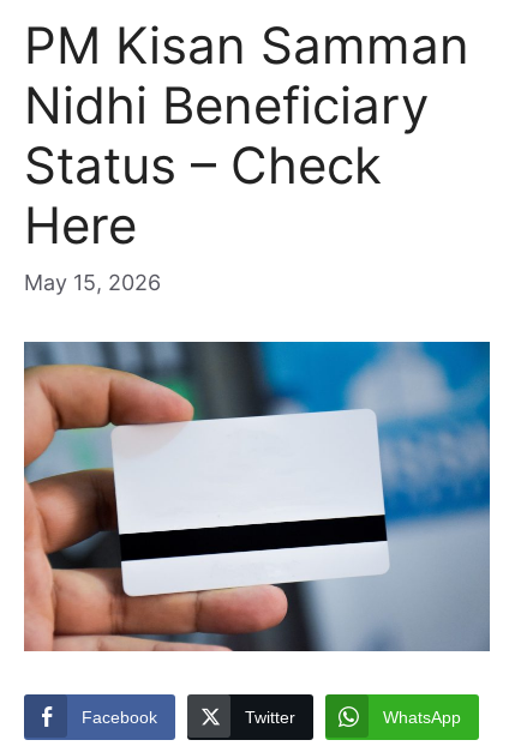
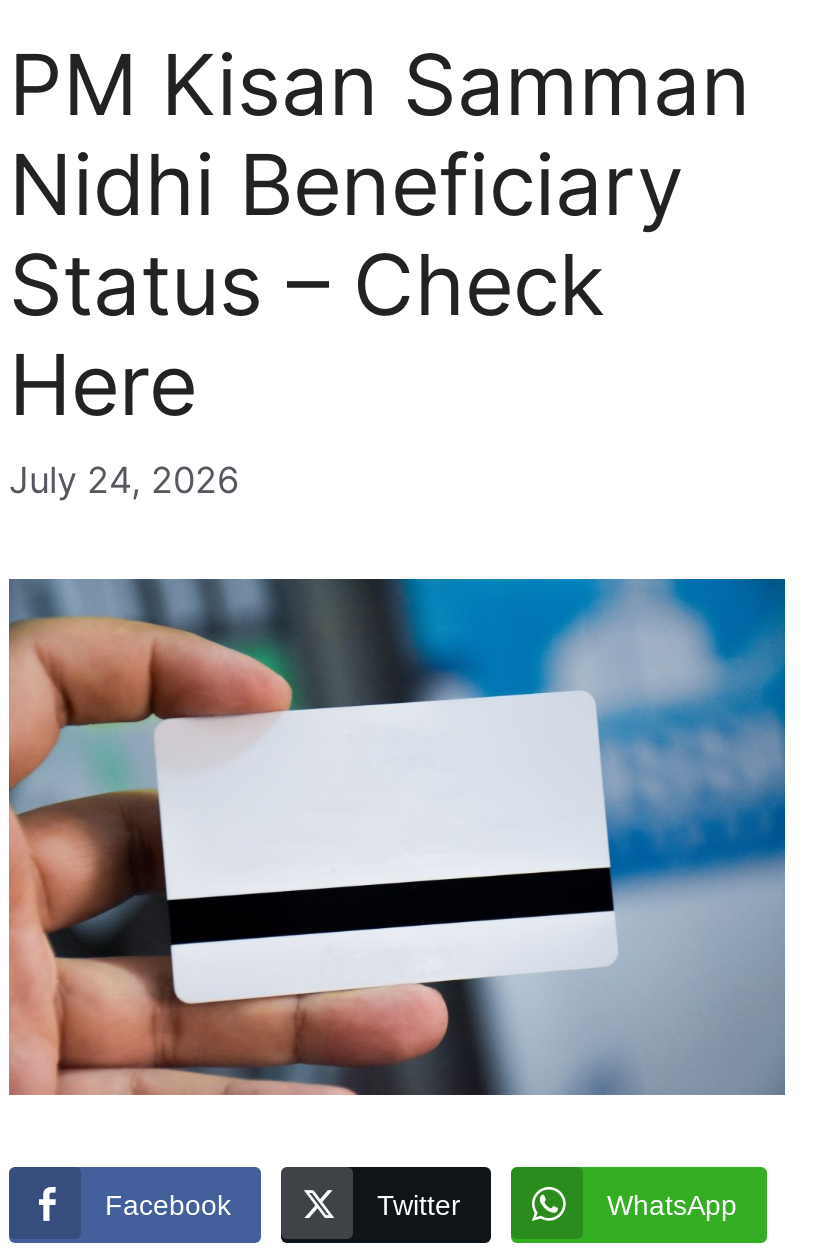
- May 15, 2026
+ July 24, 2026
